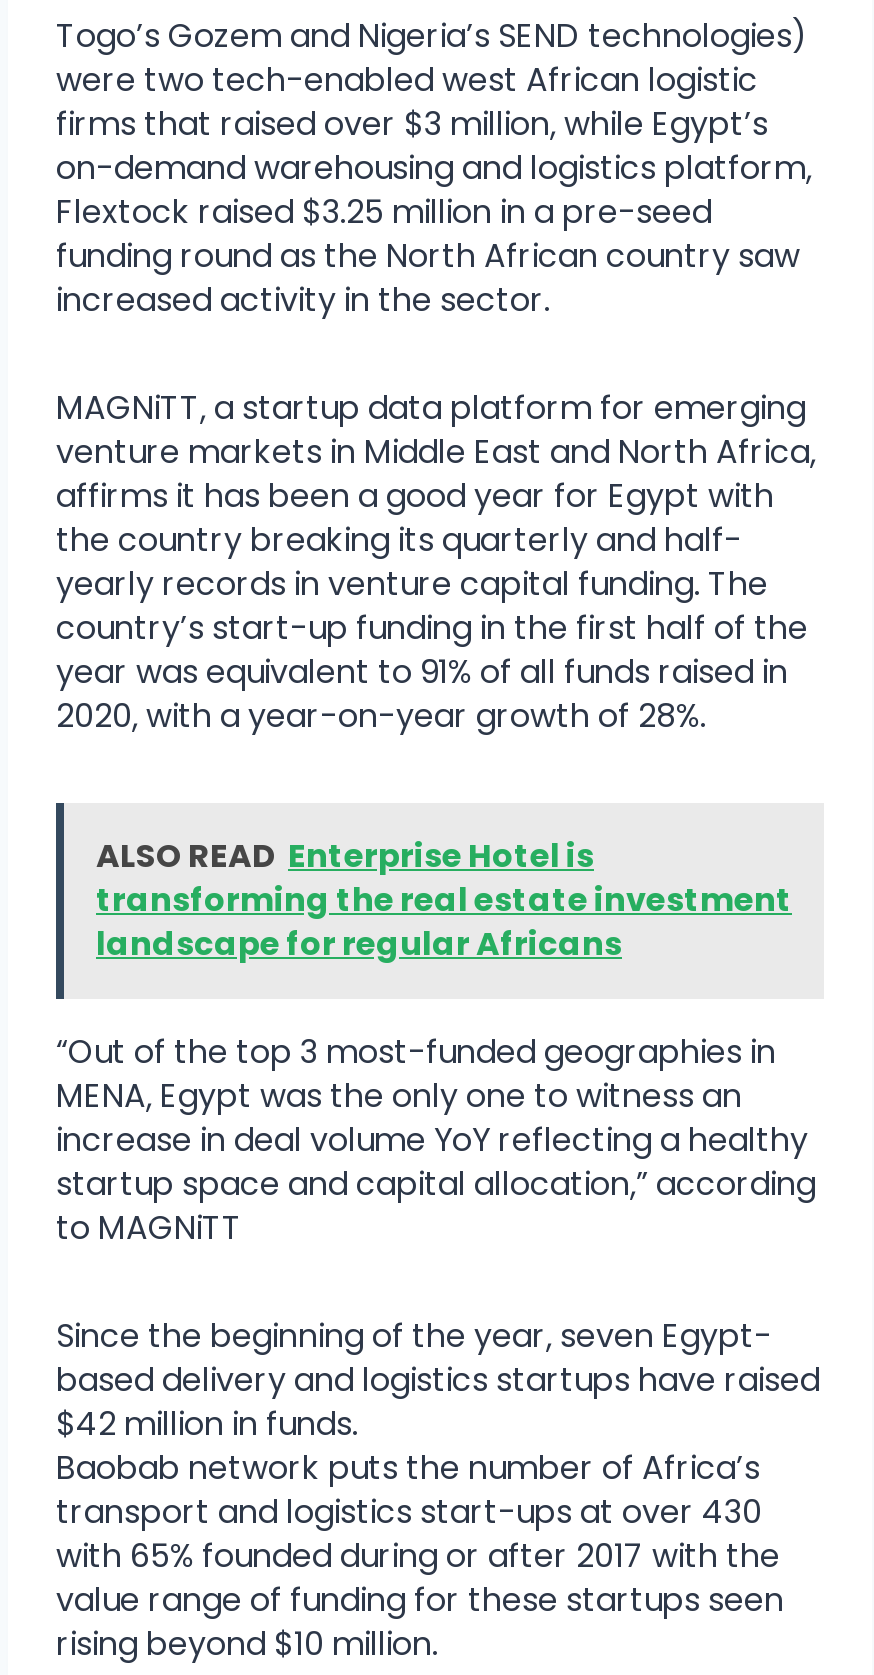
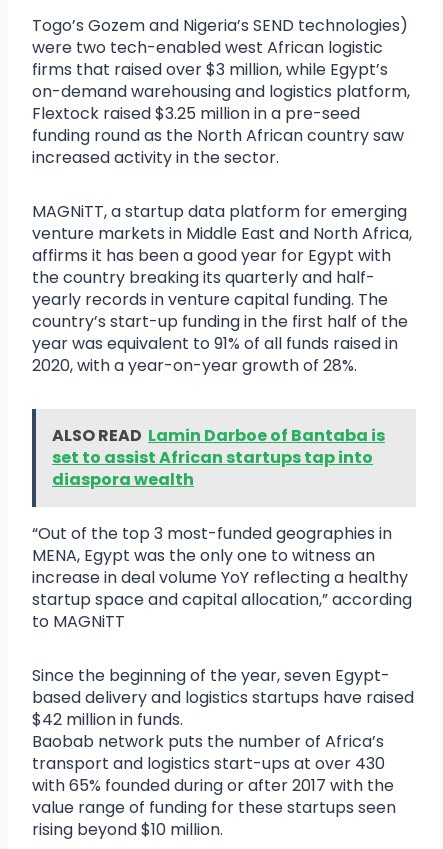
- ALSO READ Enterprise Hotel is
- transforming the real estate investment
- landscape for regular Africans
+ ALSO READ Lamin Darboe of Bantaba is
+ set to assist African startups tap into
+ diaspora wealth
